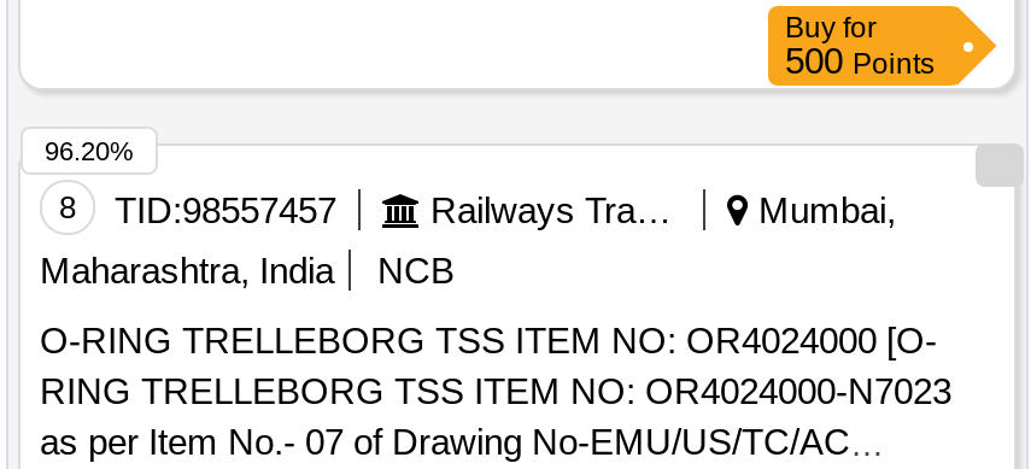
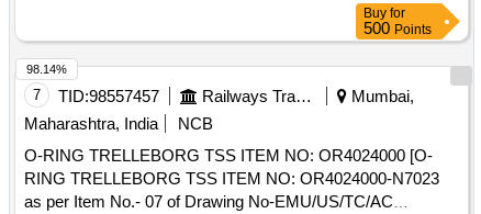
- 96.20%
+ 98.14%

- 8 TID:98557457
+ 7 TID:98557457
